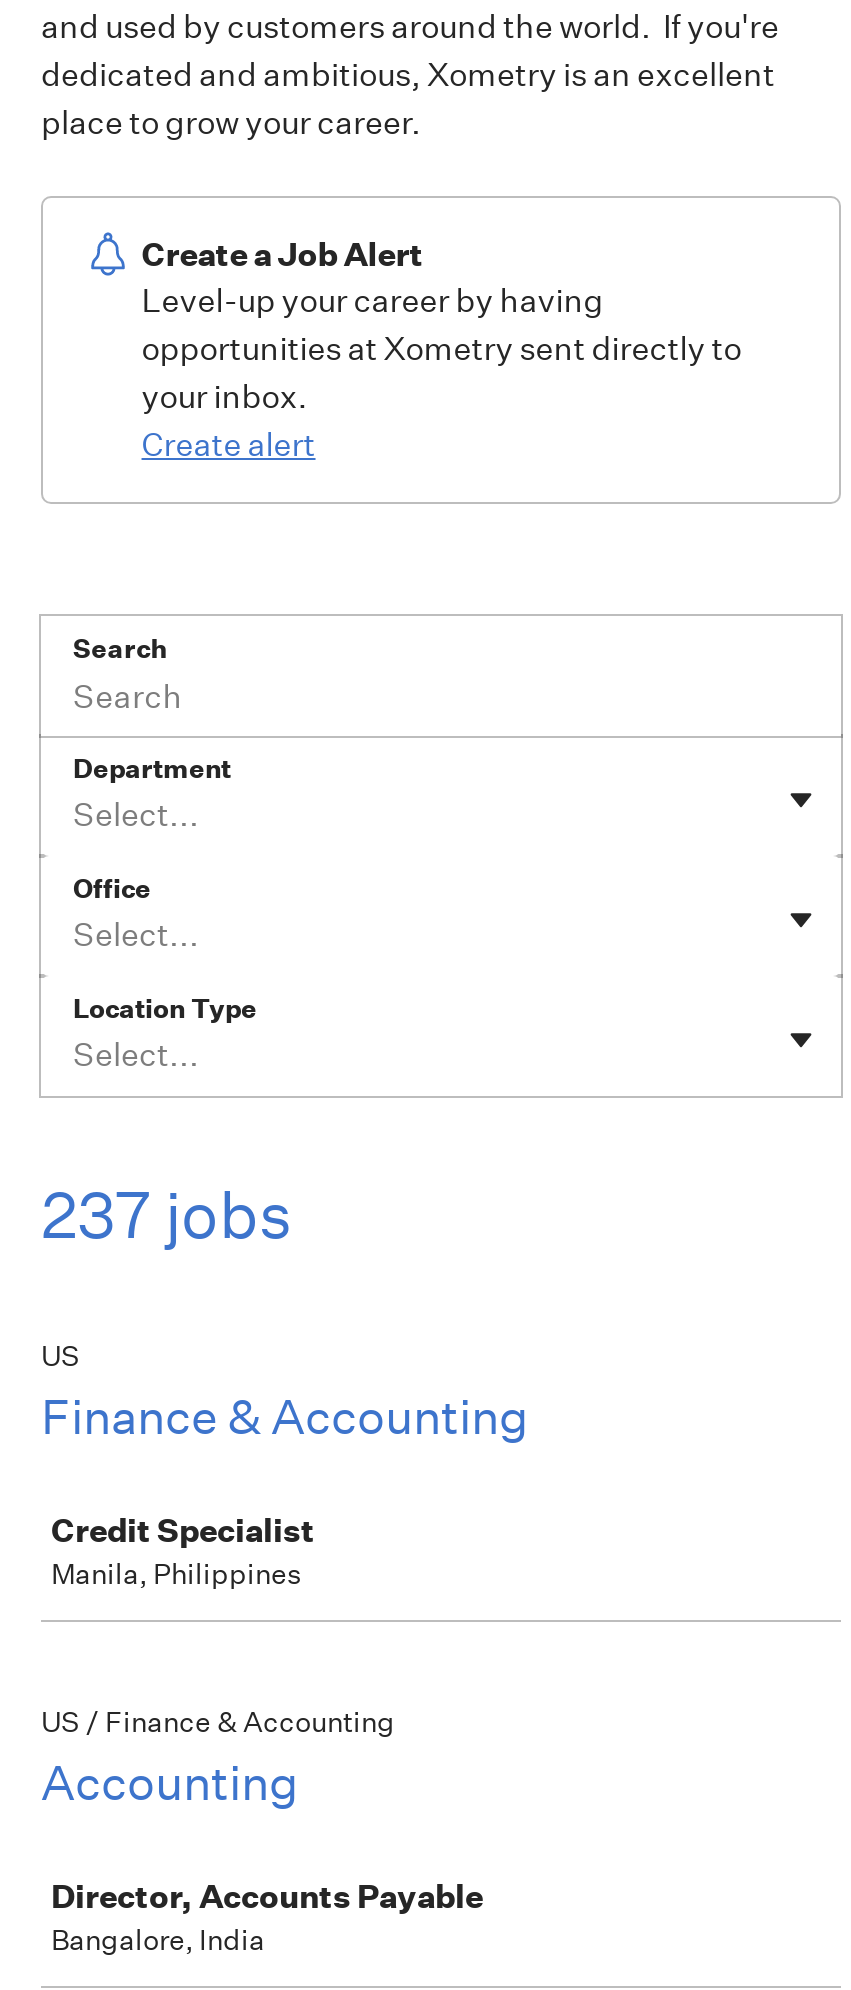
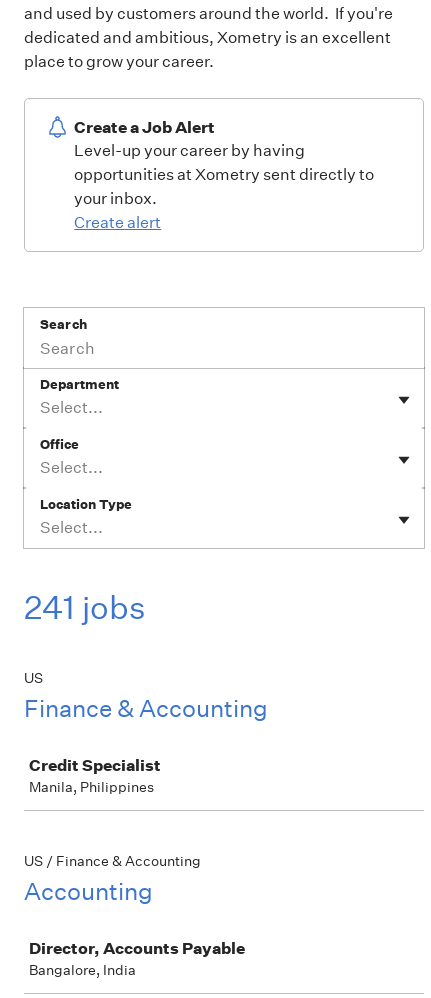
- 237 jobs
+ 241 jobs
